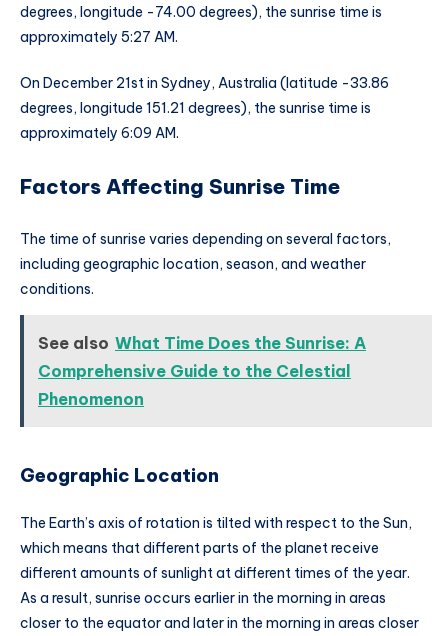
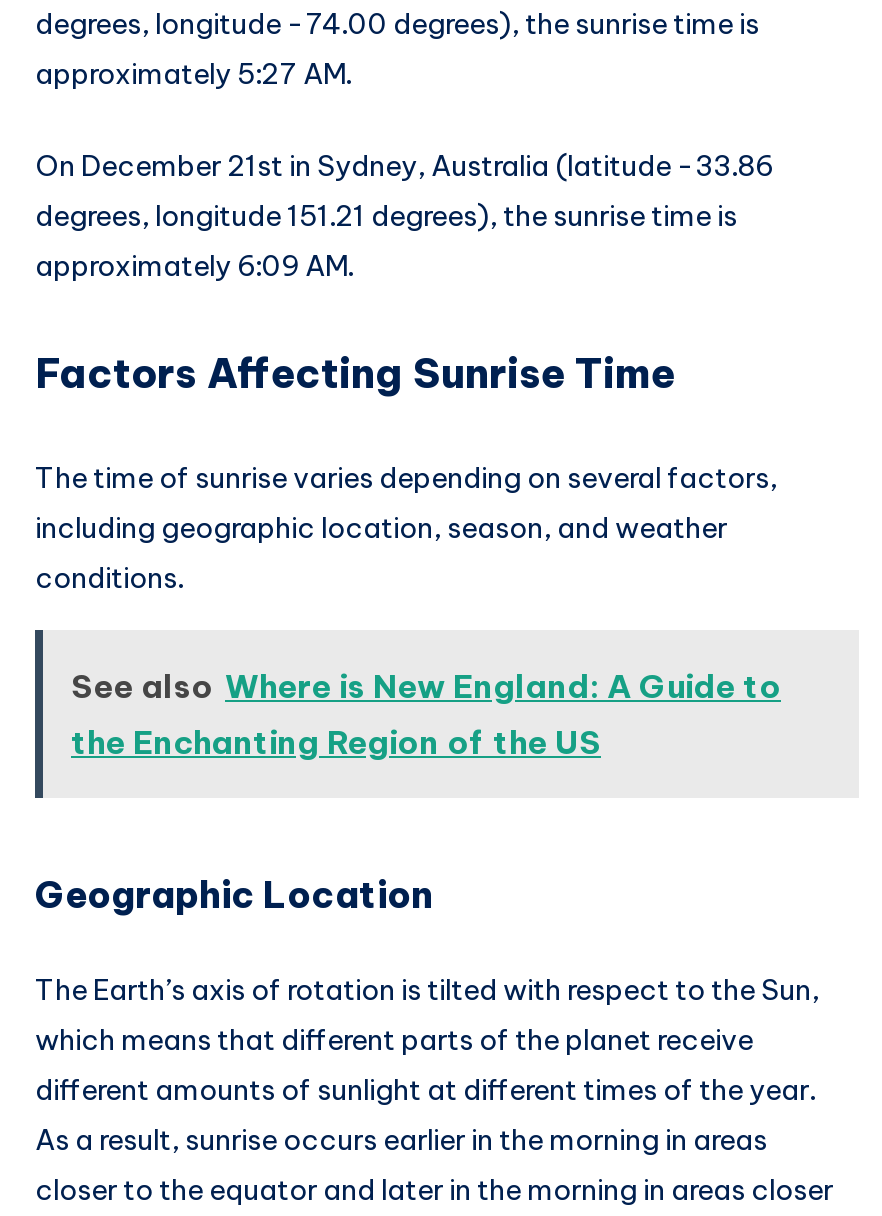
- See also What Time Does the Sunrise: A
- Comprehensive Guide to the Celestial
- Phenomenon
+ See also Where is New England: A Guide to
+ the Enchanting Region of the US
